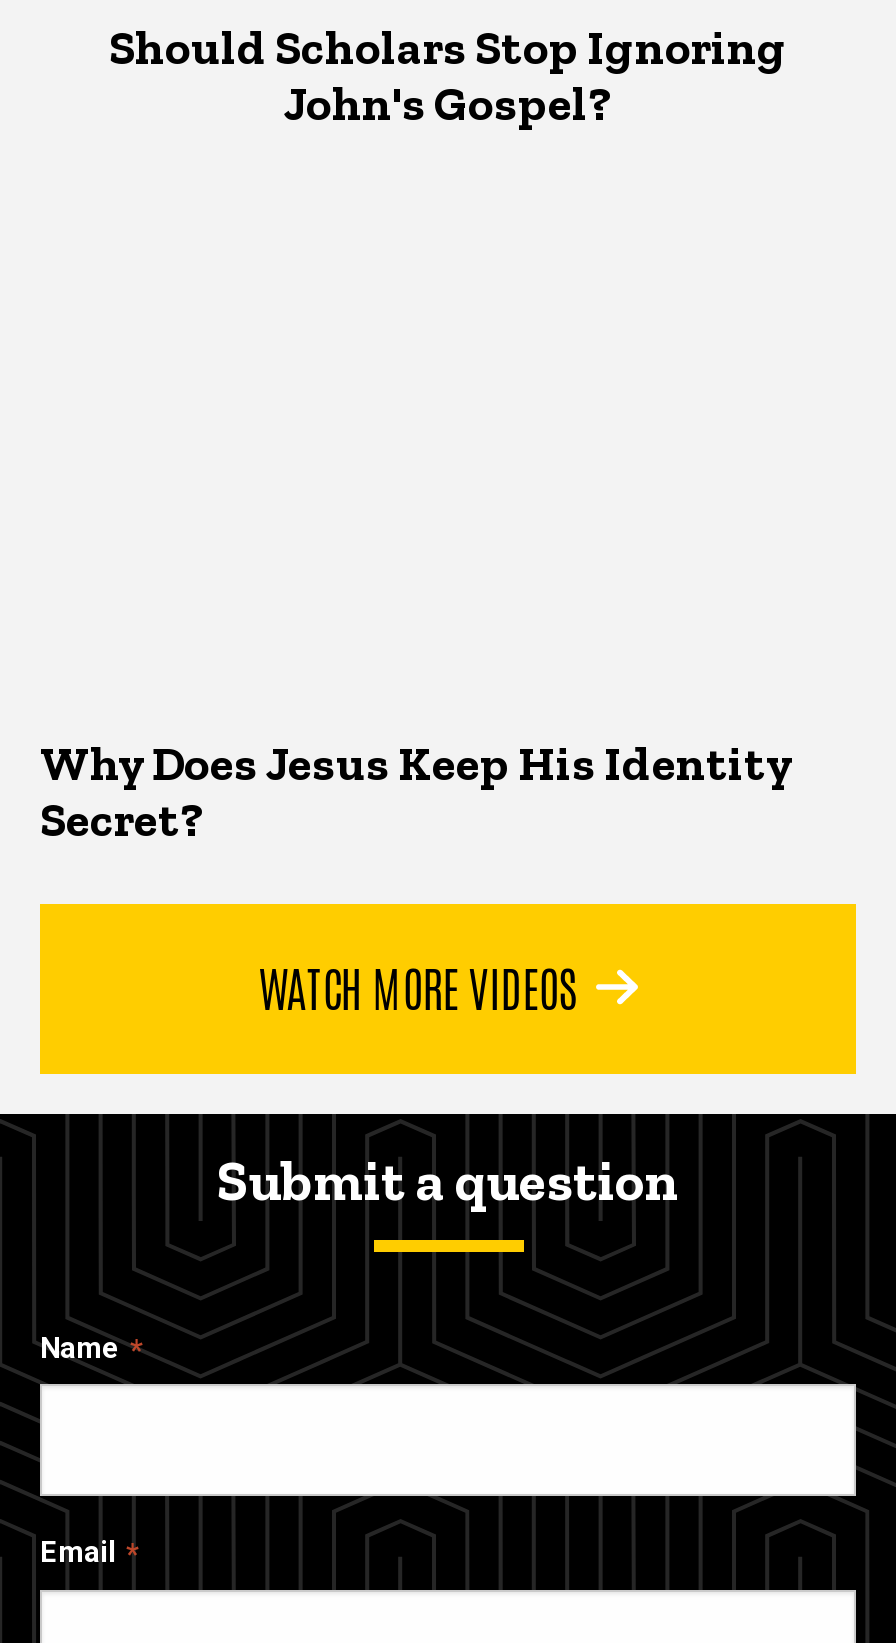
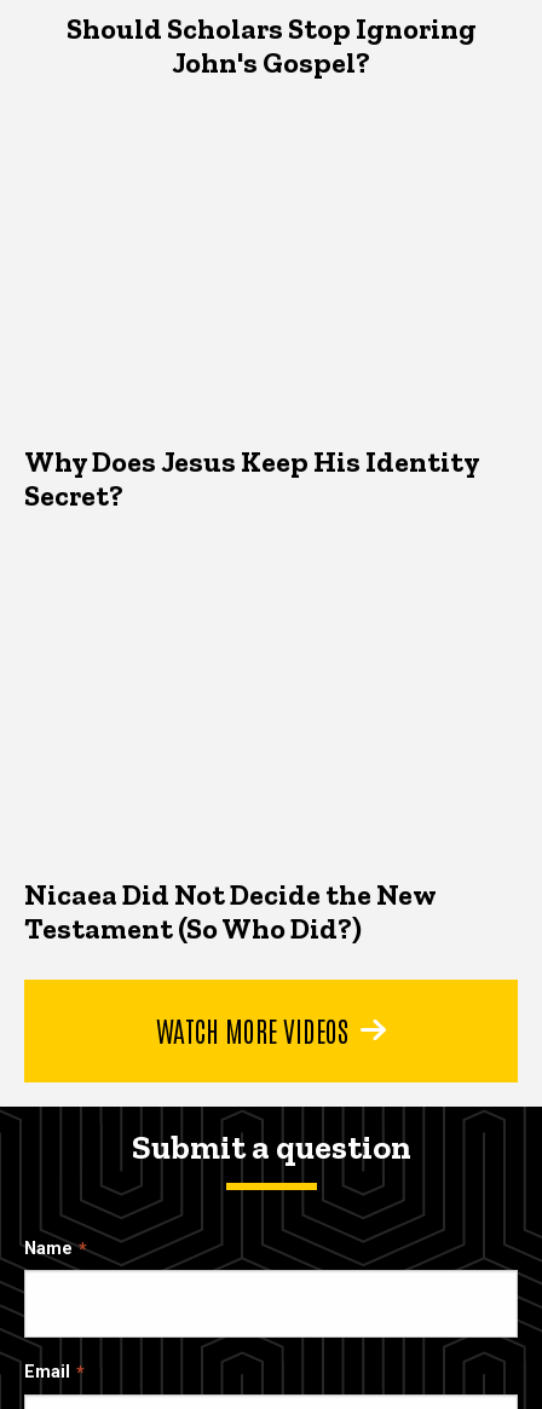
+ Nicaea Did Not Decide the New
+ Testament (So Who Did?)
